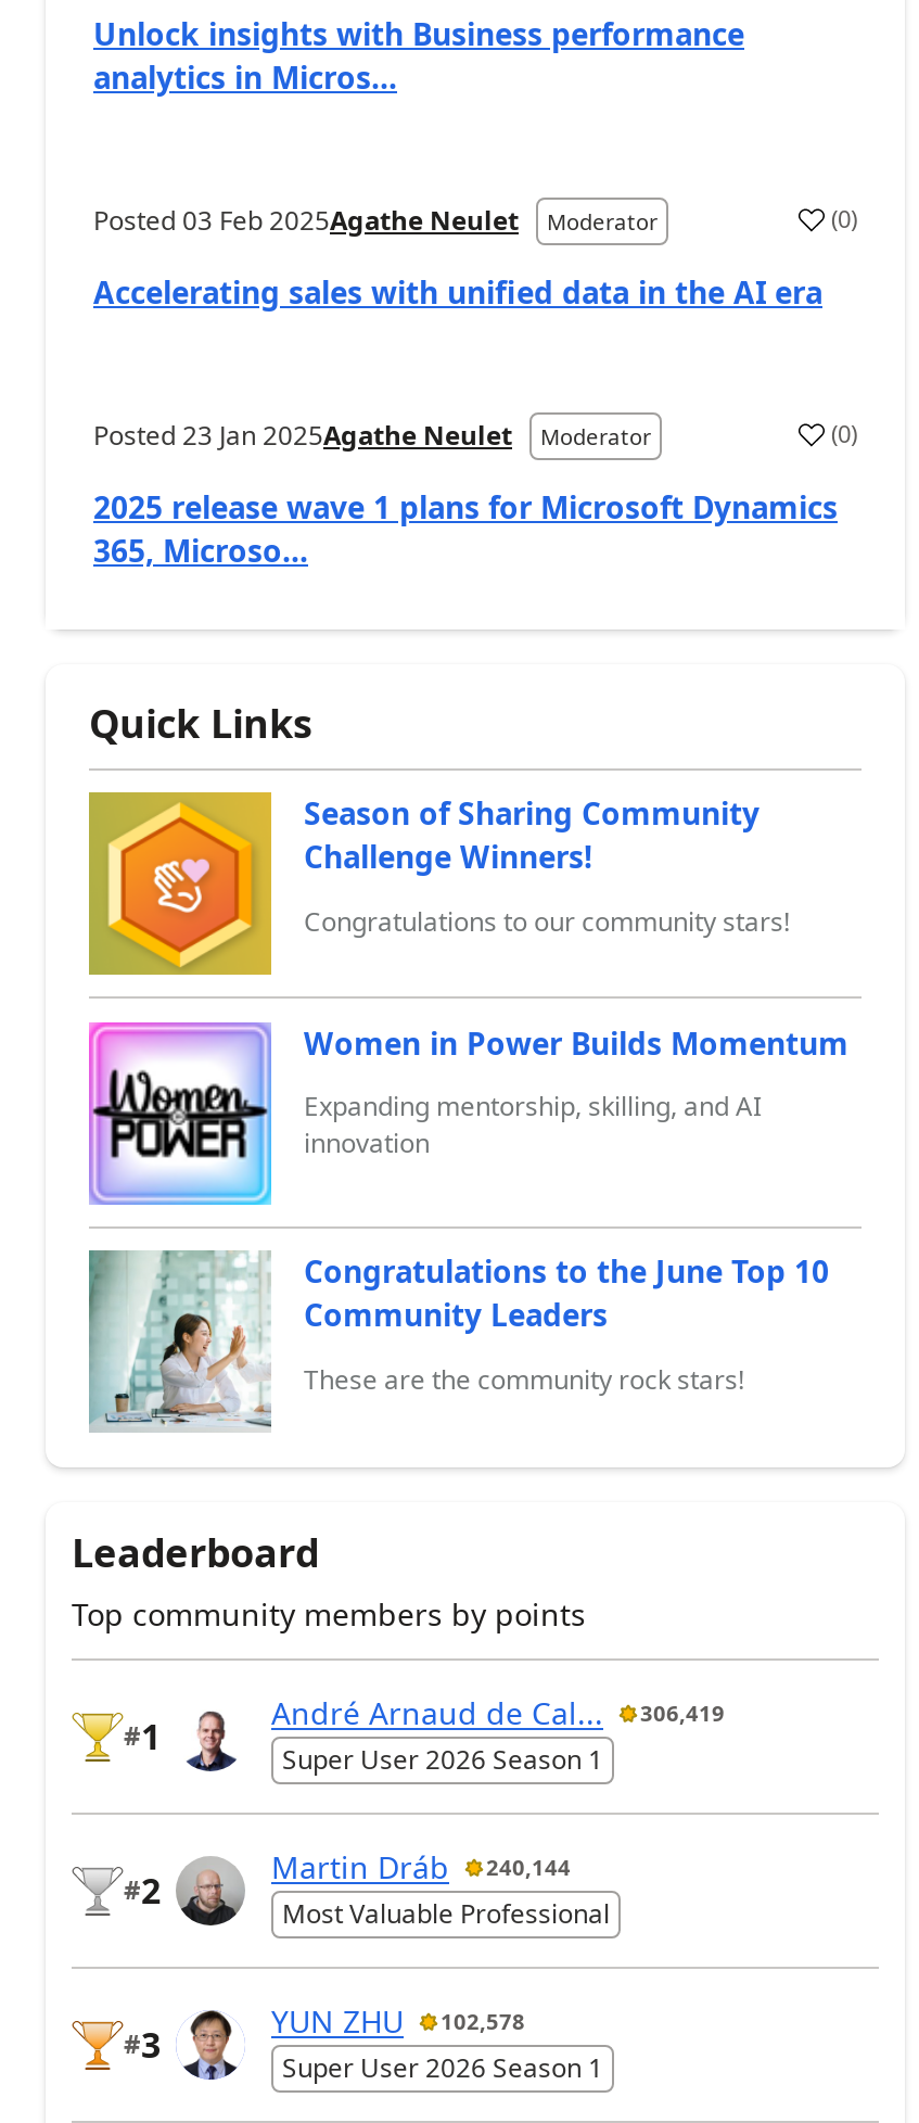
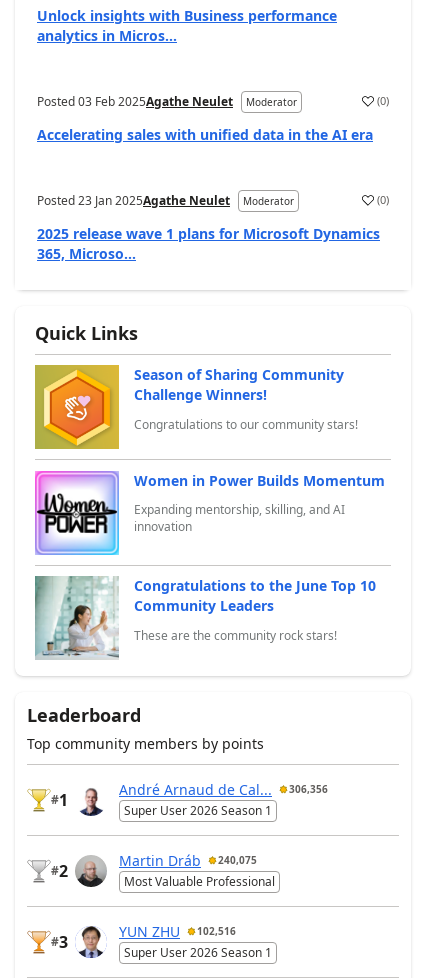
- André Arnaud de Cal... 306,419
+ André Arnaud de Cal... 306,356

- Martin Dráb 240,144
+ Martin Dráb 240,075

- YUN ZHU 102,578
+ YUN ZHU 102,516
